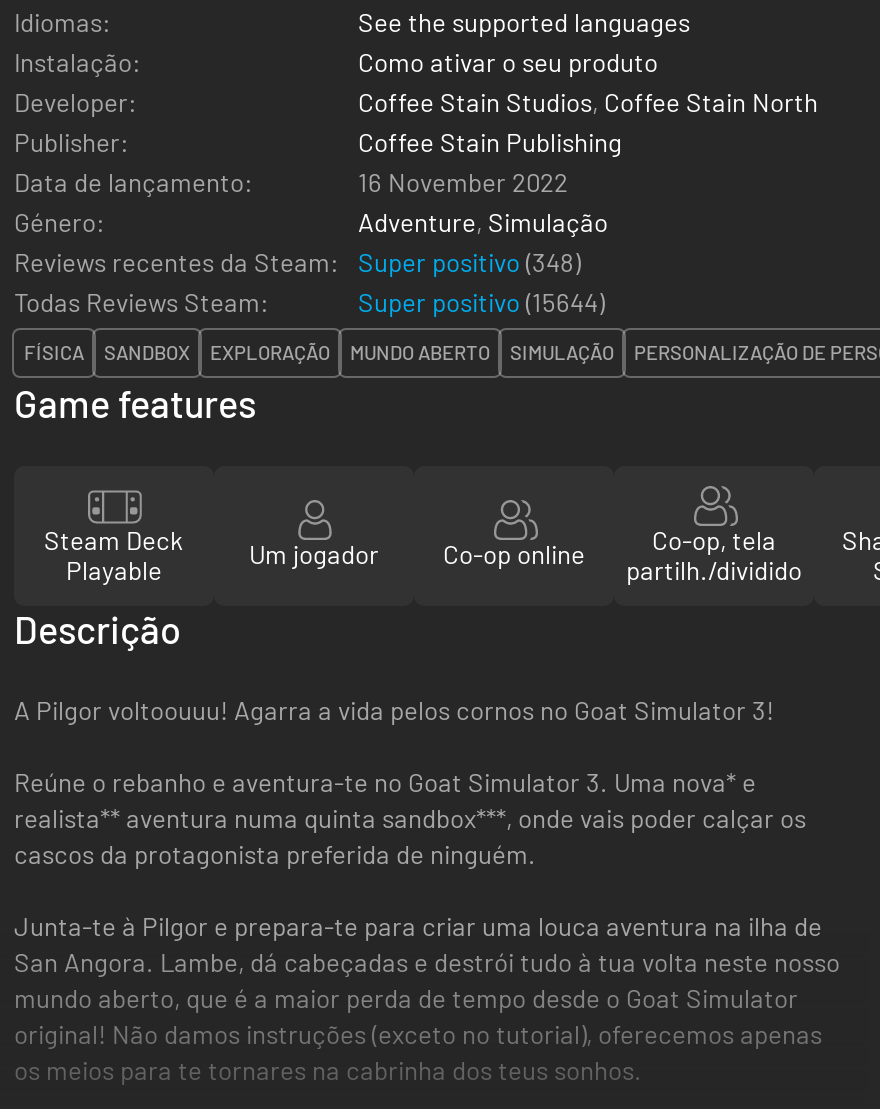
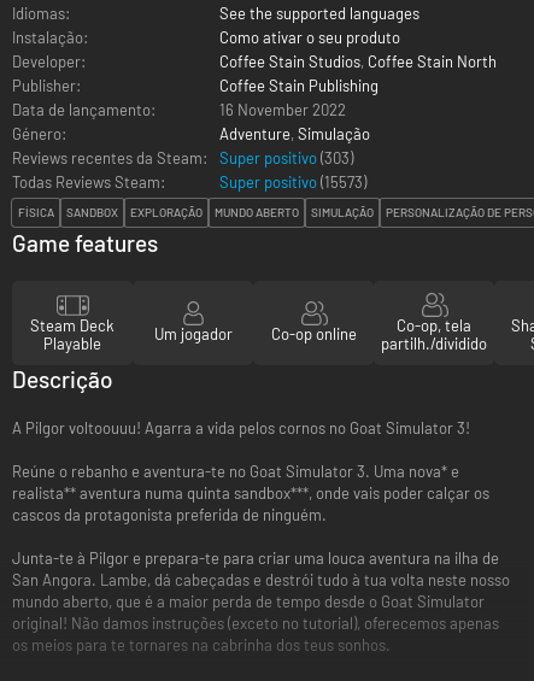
- Super positivo (348)
+ Super positivo (303)

- Super positivo (15644)
+ Super positivo (15573)
